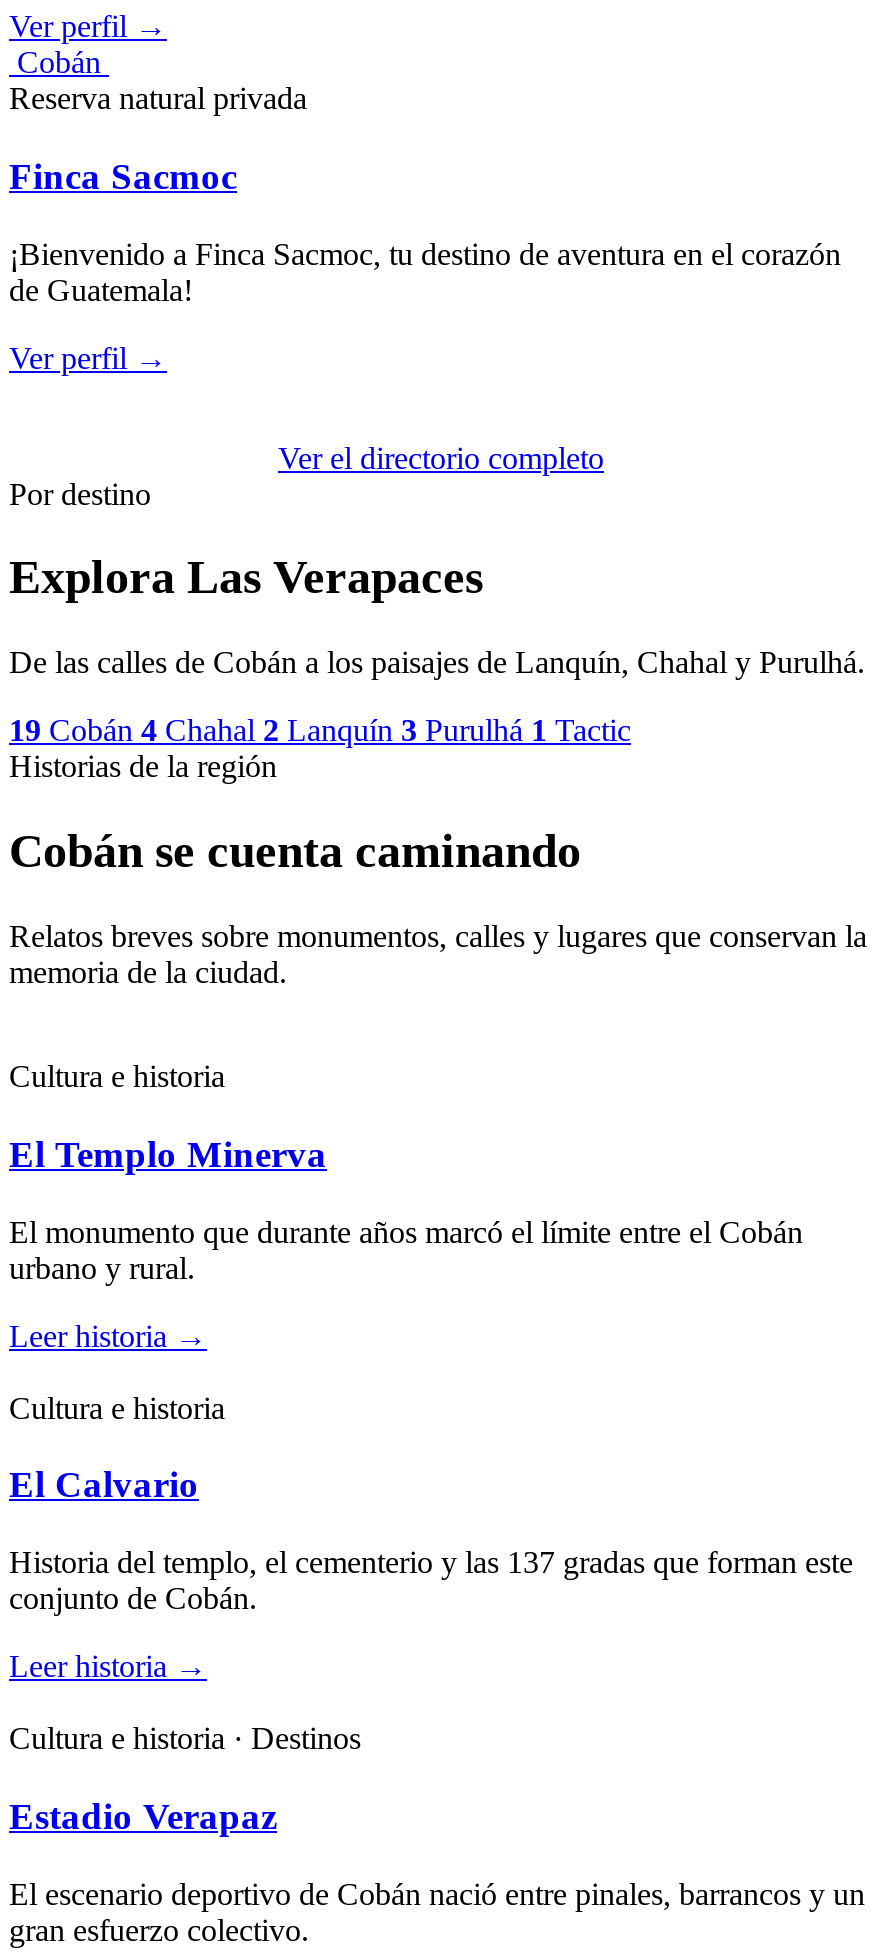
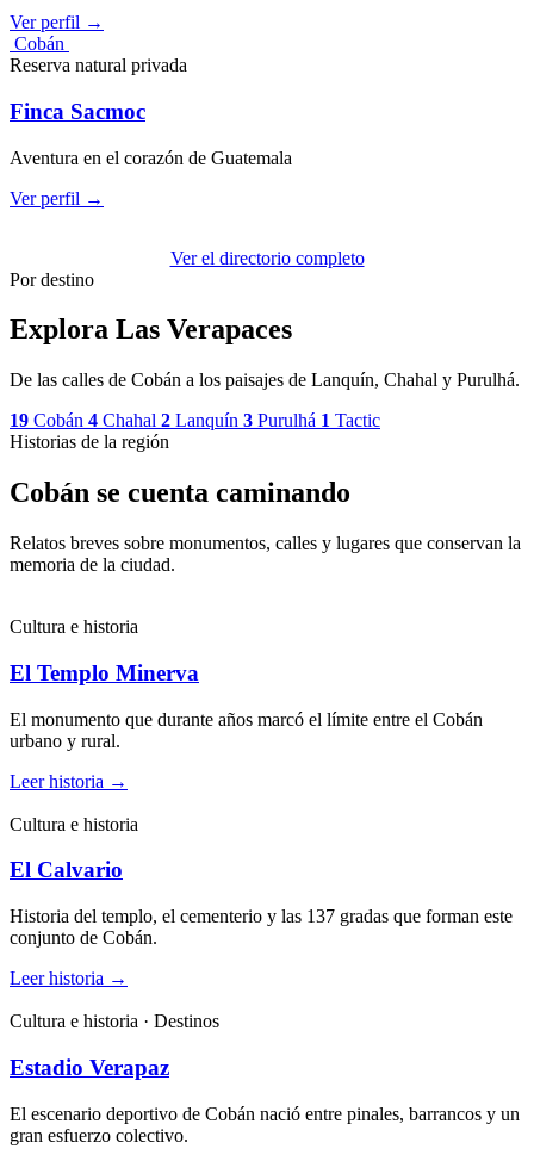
- ¡Bienvenido a Finca Sacmoc, tu destino de aventura en el corazón
- de Guatemala!
+ Aventura en el corazón de Guatemala
